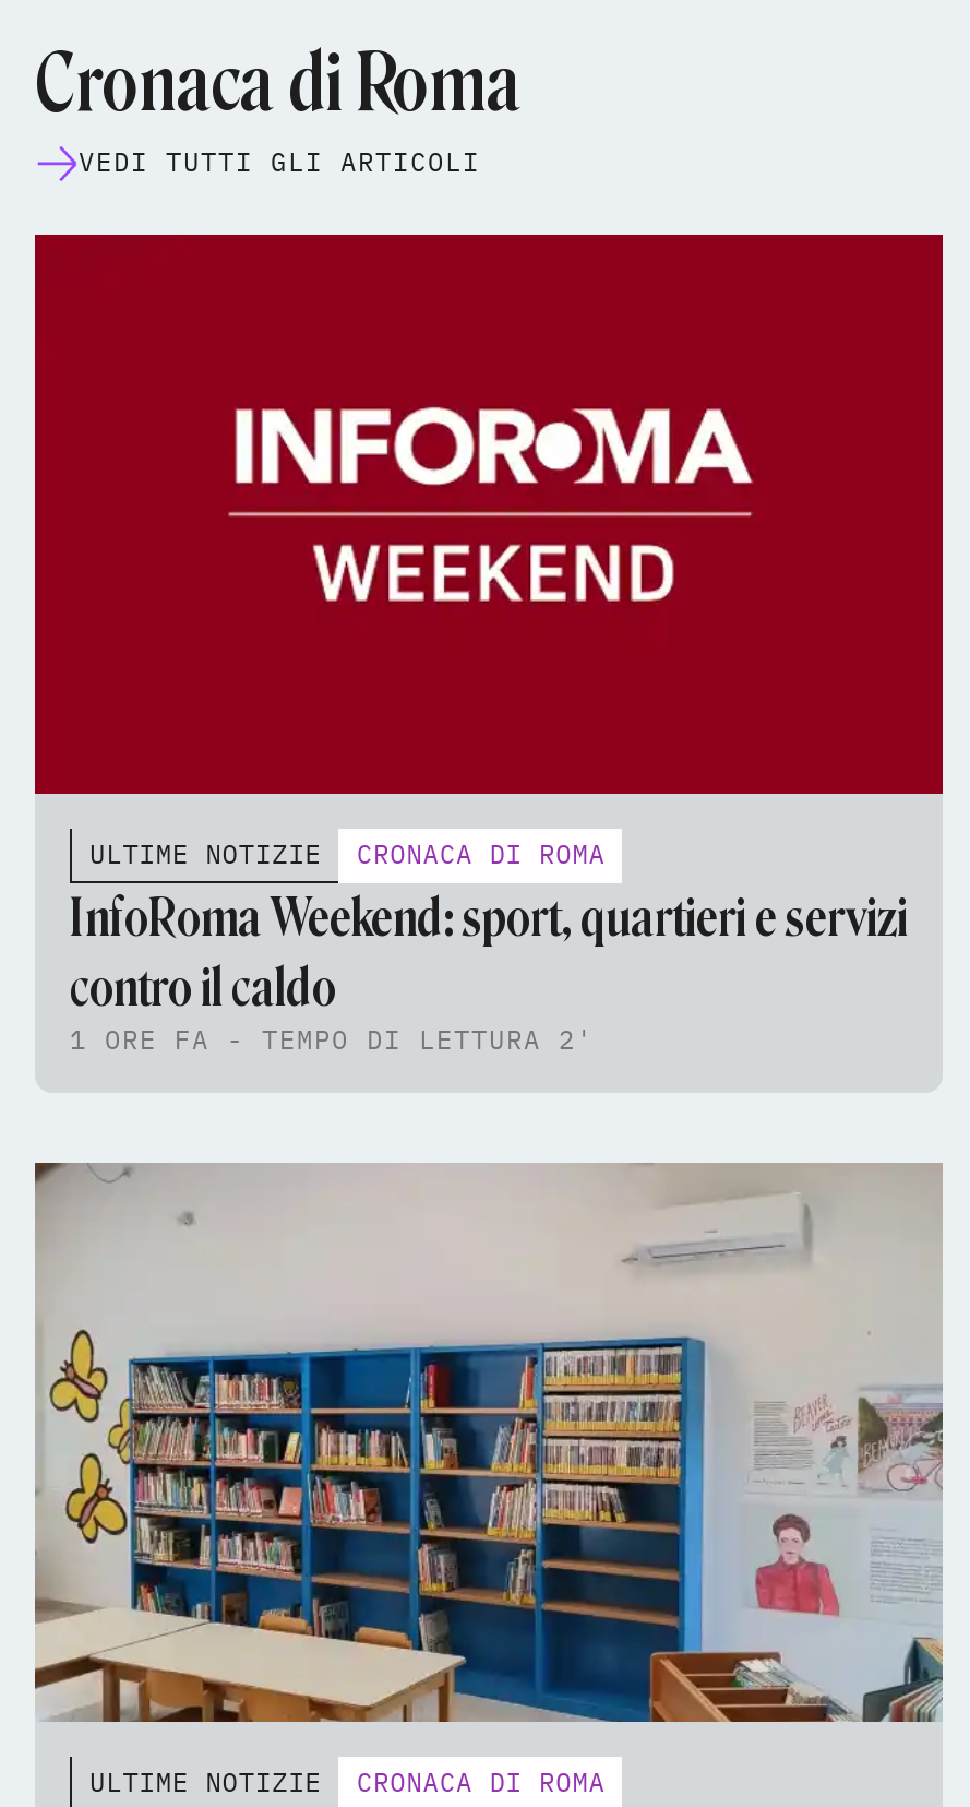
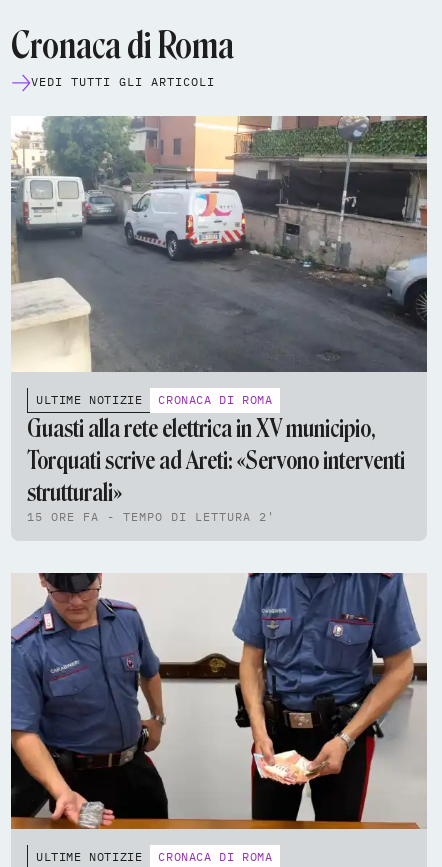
- [image]
+ [image]

- InfoRoma Weekend: sport, quartieri e servizi
- contro il caldo
- 1 ORE FA - TEMPO DI LETTURA 2'
+ Guasti alla rete elettrica in XV municipio,
+ Torquati scrive ad Areti: «Servono interventi
+ strutturali»
+ 15 ORE FA - TEMPO DI LETTURA 2'

- [image]
+ [image]
